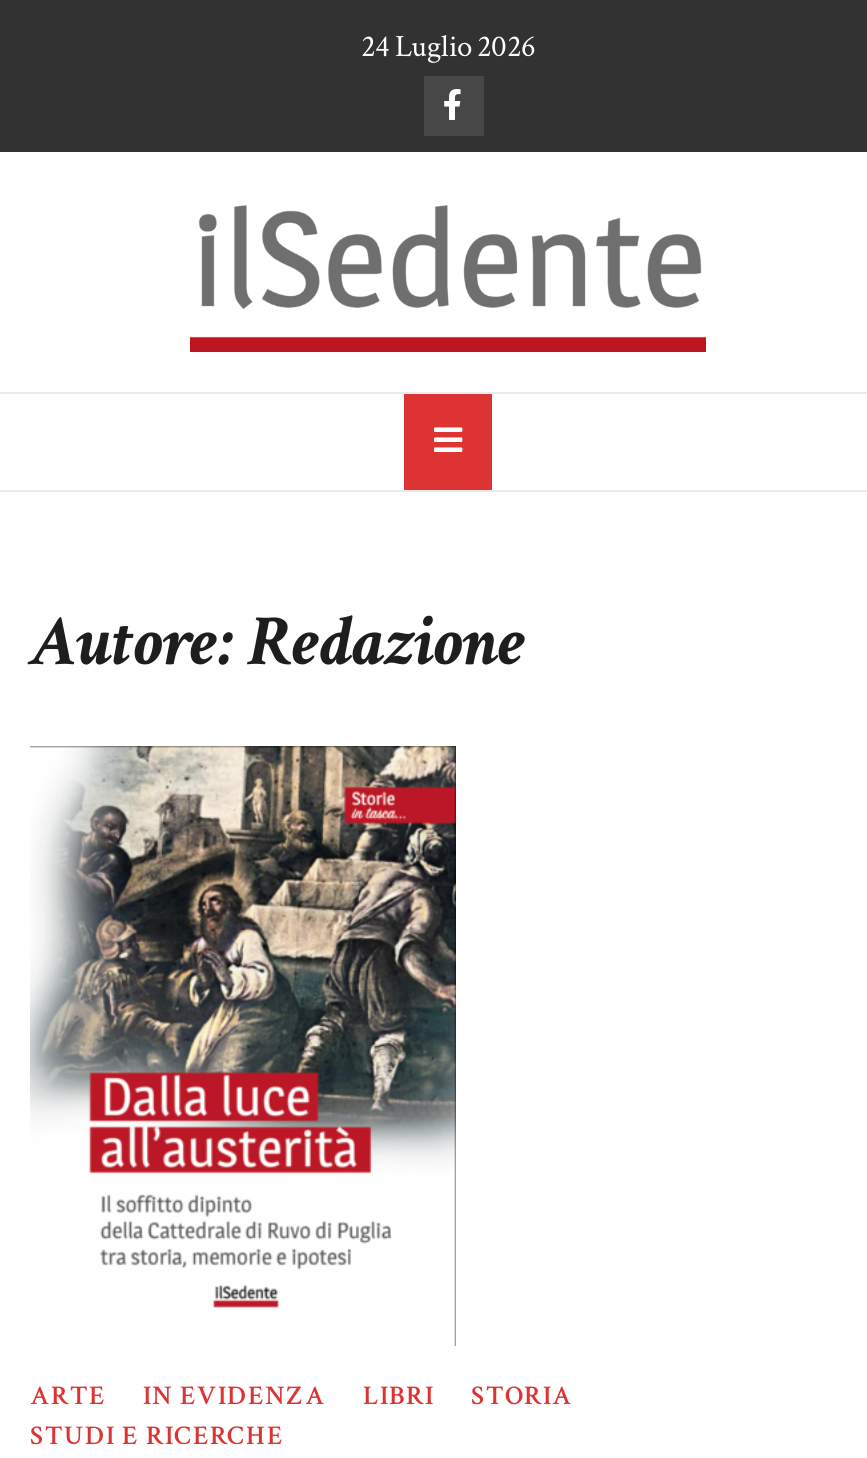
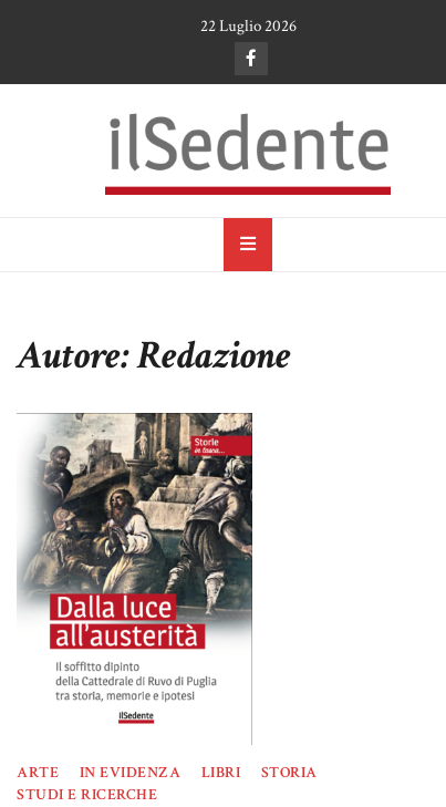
- 24 Luglio 2026
+ 22 Luglio 2026
